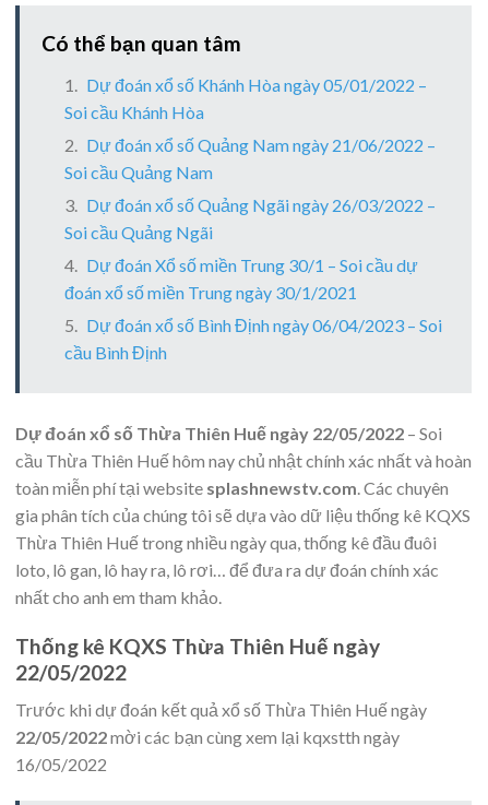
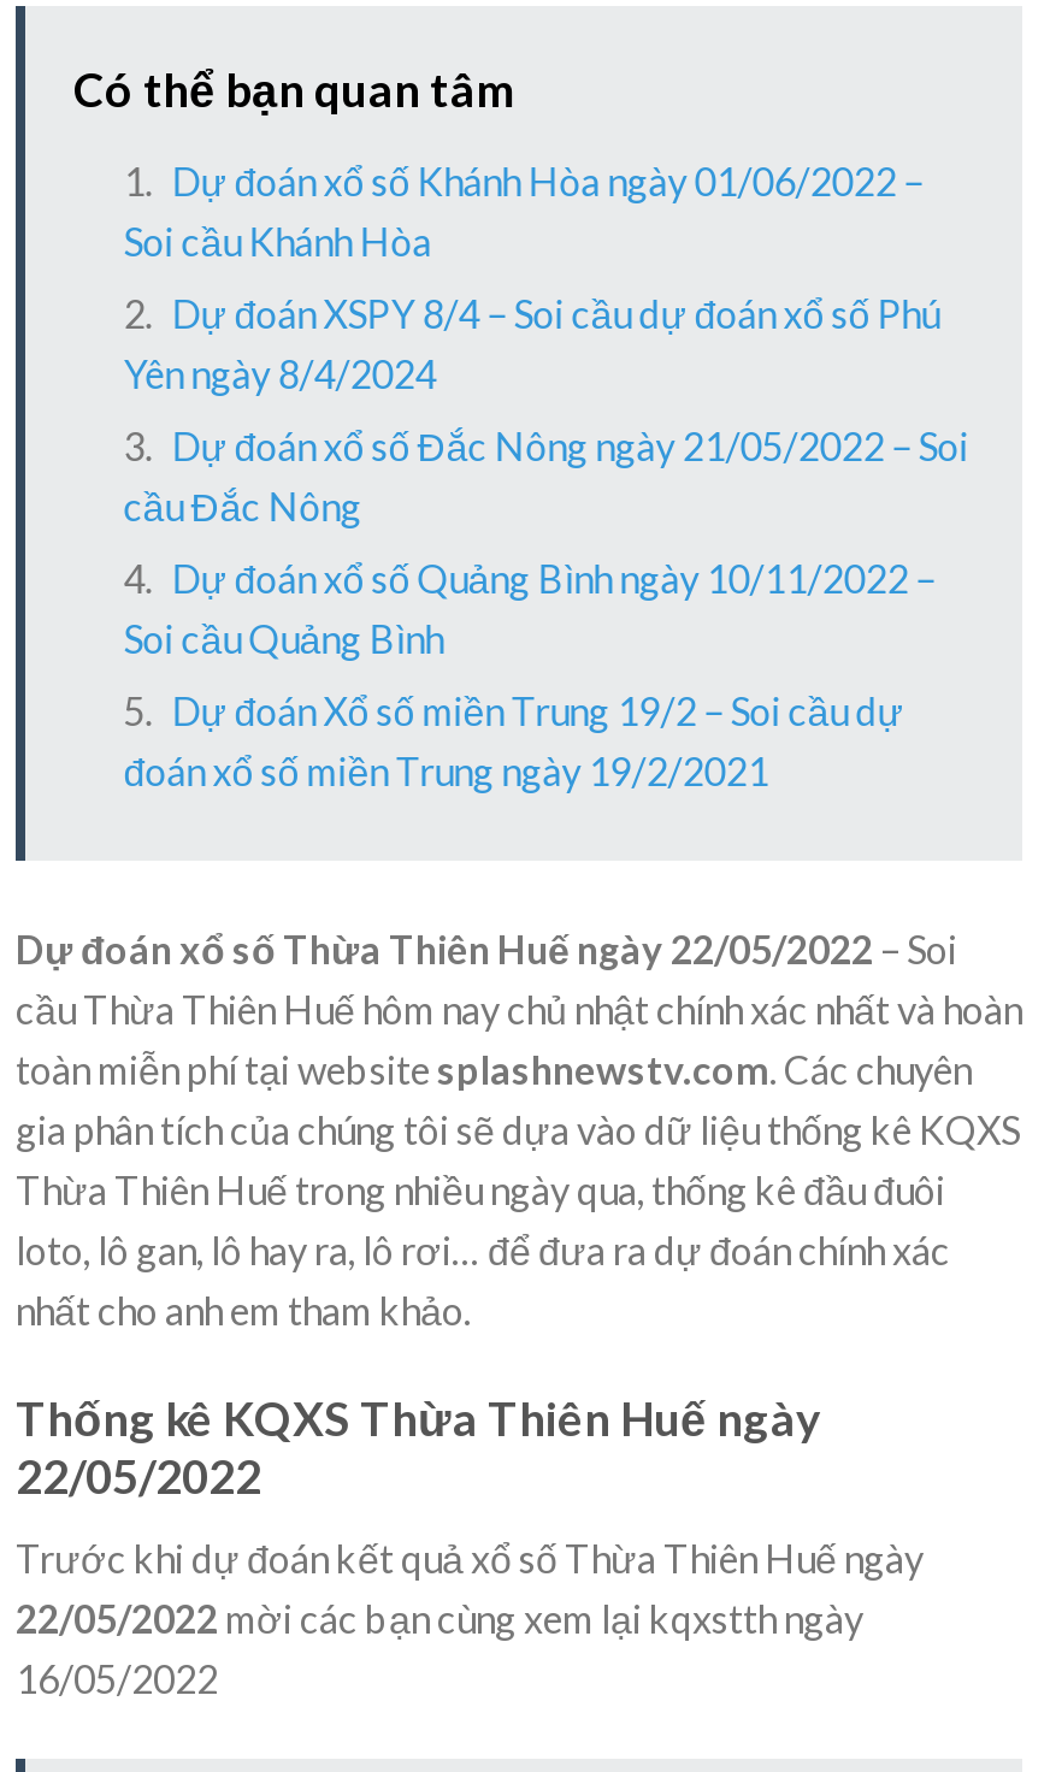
- Dự đoán xổ số Khánh Hòa ngày 05/01/2022 –
+ Dự đoán xổ số Khánh Hòa ngày 01/06/2022 –

- Dự đoán xổ số Quảng Nam ngày 21/06/2022 –
- Soi cầu Quảng Nam
+ Dự đoán XSPY 8/4 – Soi cầu dự đoán xổ số Phú
+ Yên ngày 8/4/2024

- Dự đoán xổ số Quảng Ngãi ngày 26/03/2022 –
- Soi cầu Quảng Ngãi
+ Dự đoán xổ số Đắc Nông ngày 21/05/2022 – Soi
+ cầu Đắc Nông

- Dự đoán Xổ số miền Trung 30/1 – Soi cầu dự
- đoán xổ số miền Trung ngày 30/1/2021
+ Dự đoán xổ số Quảng Bình ngày 10/11/2022 –
+ Soi cầu Quảng Bình

- Dự đoán xổ số Bình Định ngày 06/04/2023 – Soi
- cầu Bình Định
+ Dự đoán Xổ số miền Trung 19/2 – Soi cầu dự
+ đoán xổ số miền Trung ngày 19/2/2021
